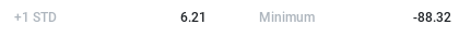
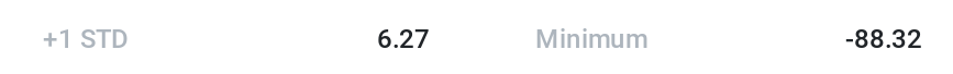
- 6.21
+ 6.27
